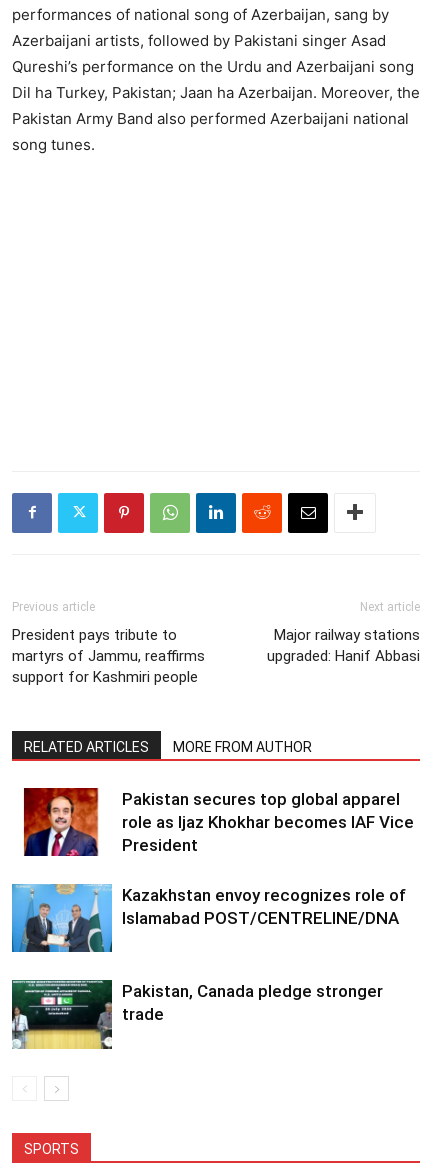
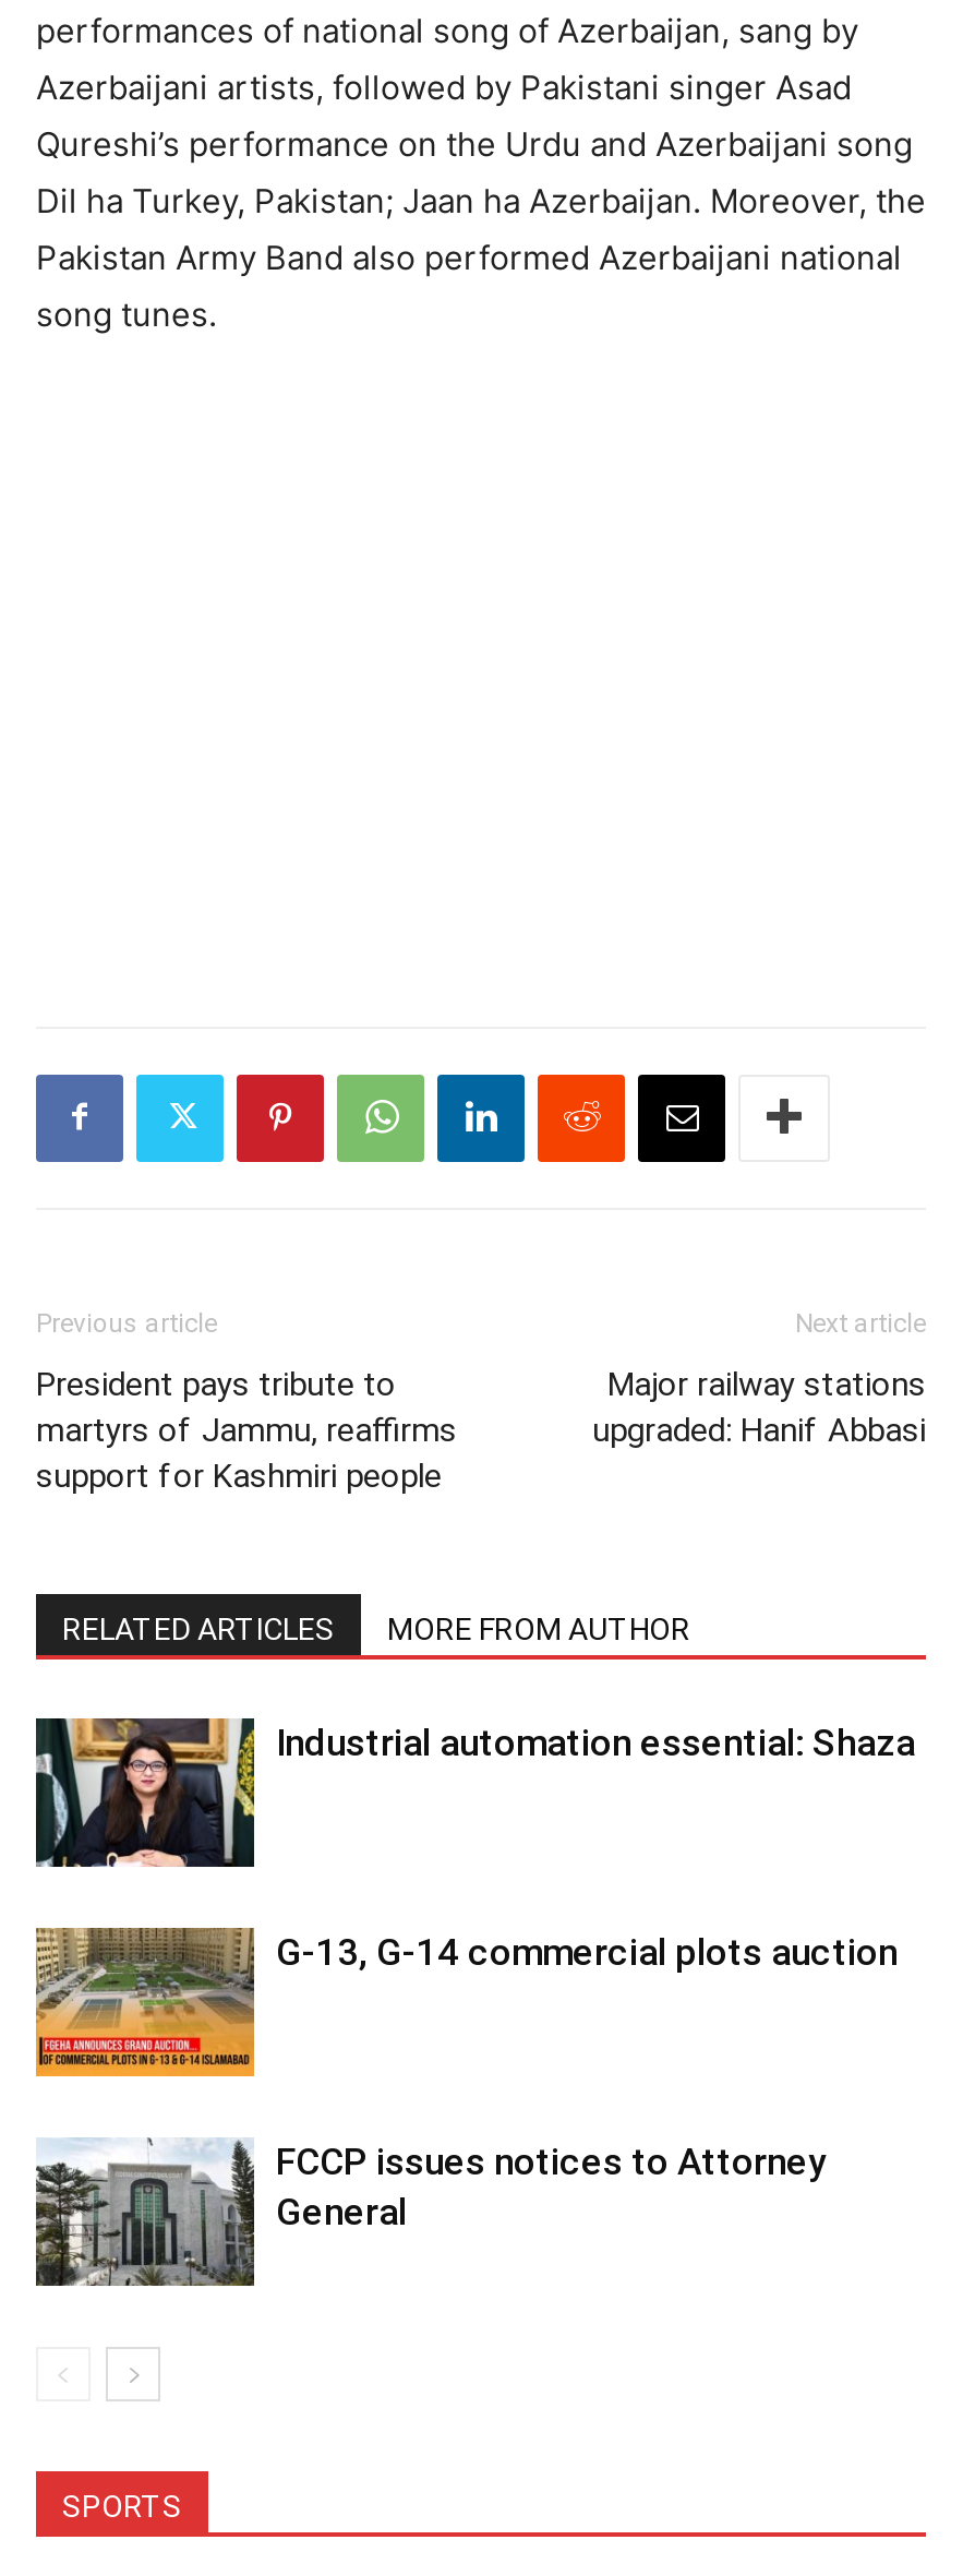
- [image]
- Pakistan secures top global apparel
- role as Ijaz Khokhar becomes IAF Vice
- President
+ [image]
+ Industrial automation essential: Shaza

- [image]
- Kazakhstan envoy recognizes role of
- Islamabad POST/CENTRELINE/DNA
+ [image]
+ G-13, G-14 commercial plots auction

- [image]
- Pakistan, Canada pledge stronger
- trade
+ [image]
+ FCCP issues notices to Attorney
+ General
